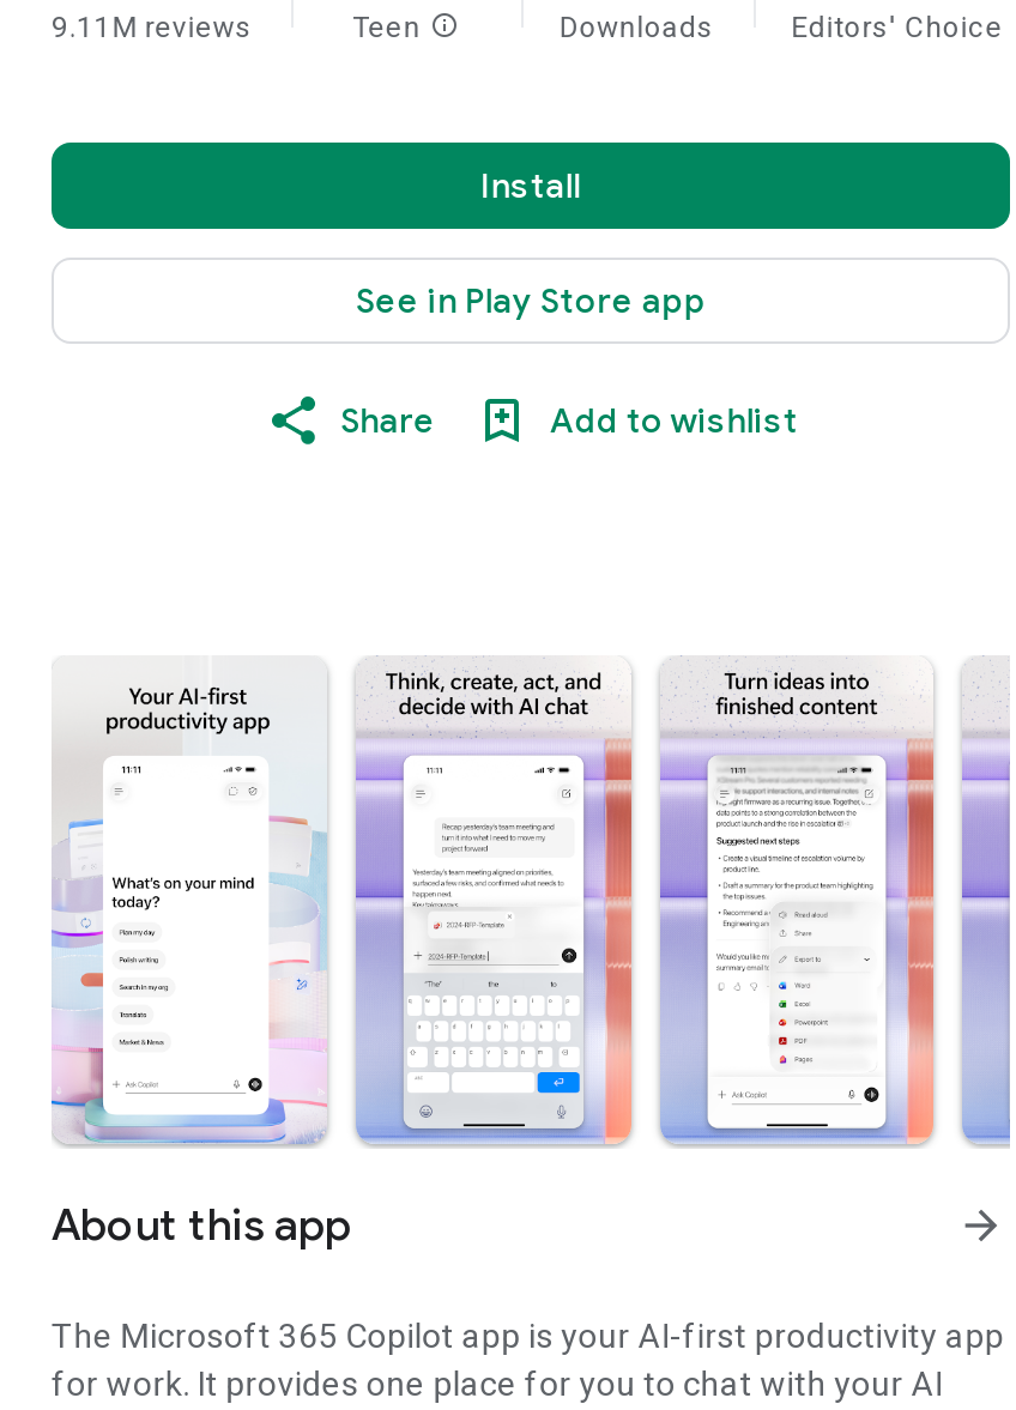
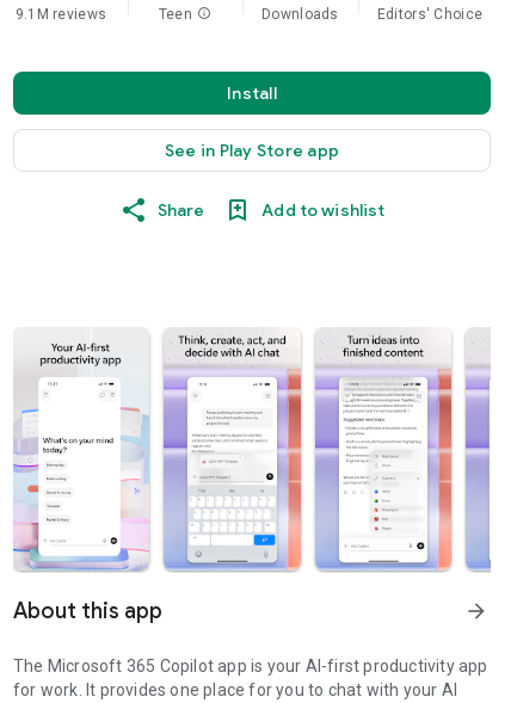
- 9.11M reviews
+ 9.1M reviews
